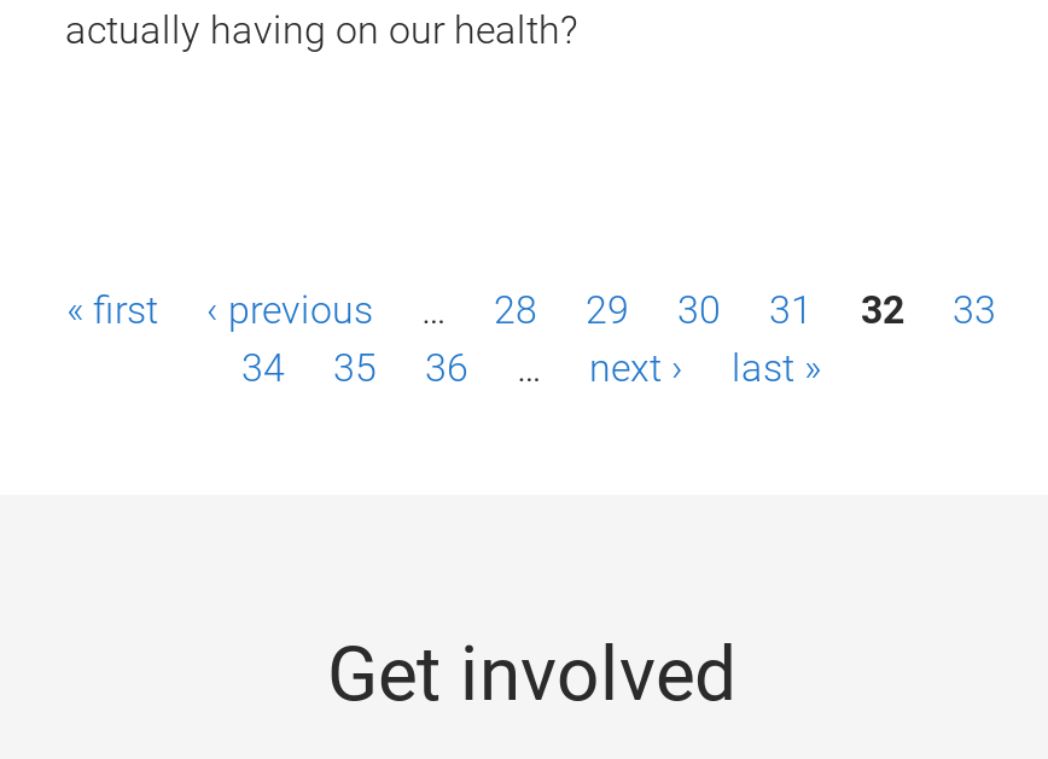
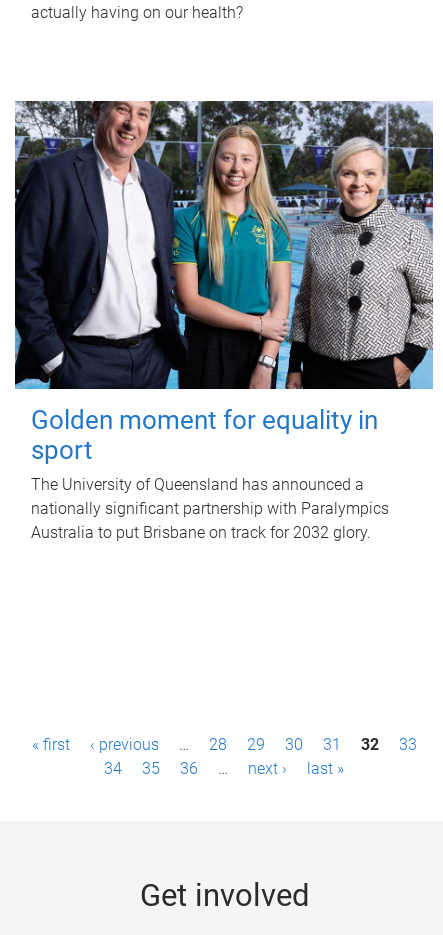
+ [image]
+ Golden moment for equality in
+ sport
+ The University of Queensland has announced a
+ nationally significant partnership with Paralympics
+ Australia to put Brisbane on track for 2032 glory.
